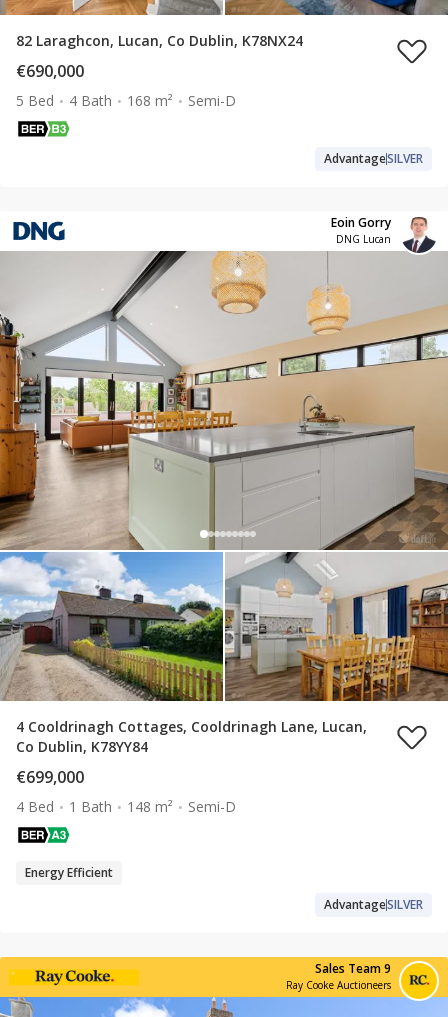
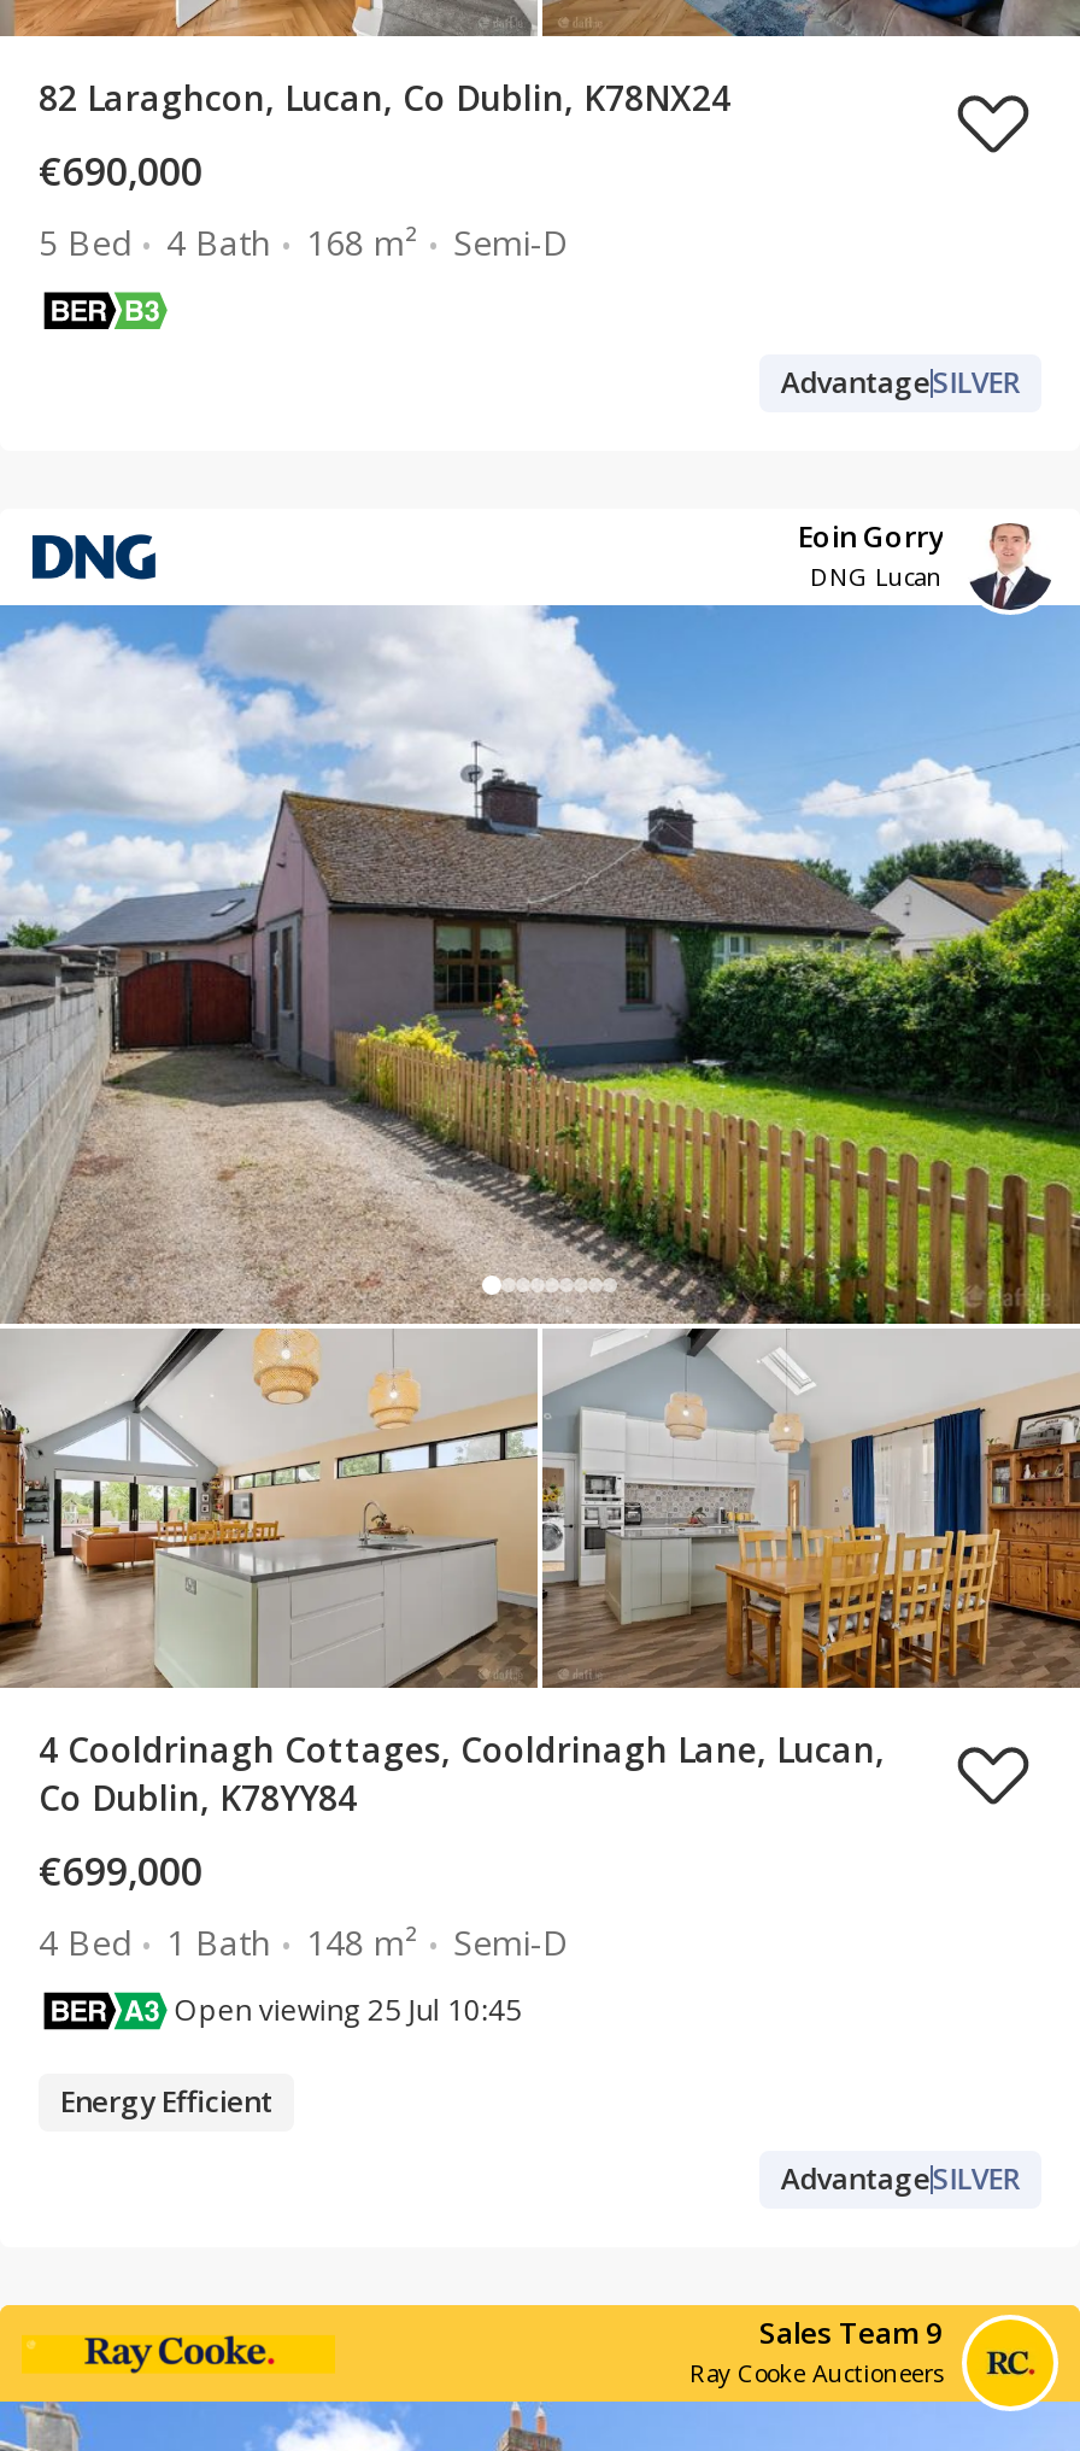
- [image]
+ [image]

+ Open viewing 25 Jul 10:45
